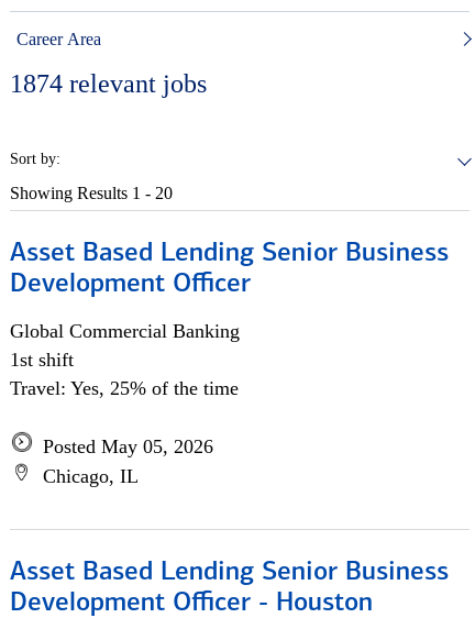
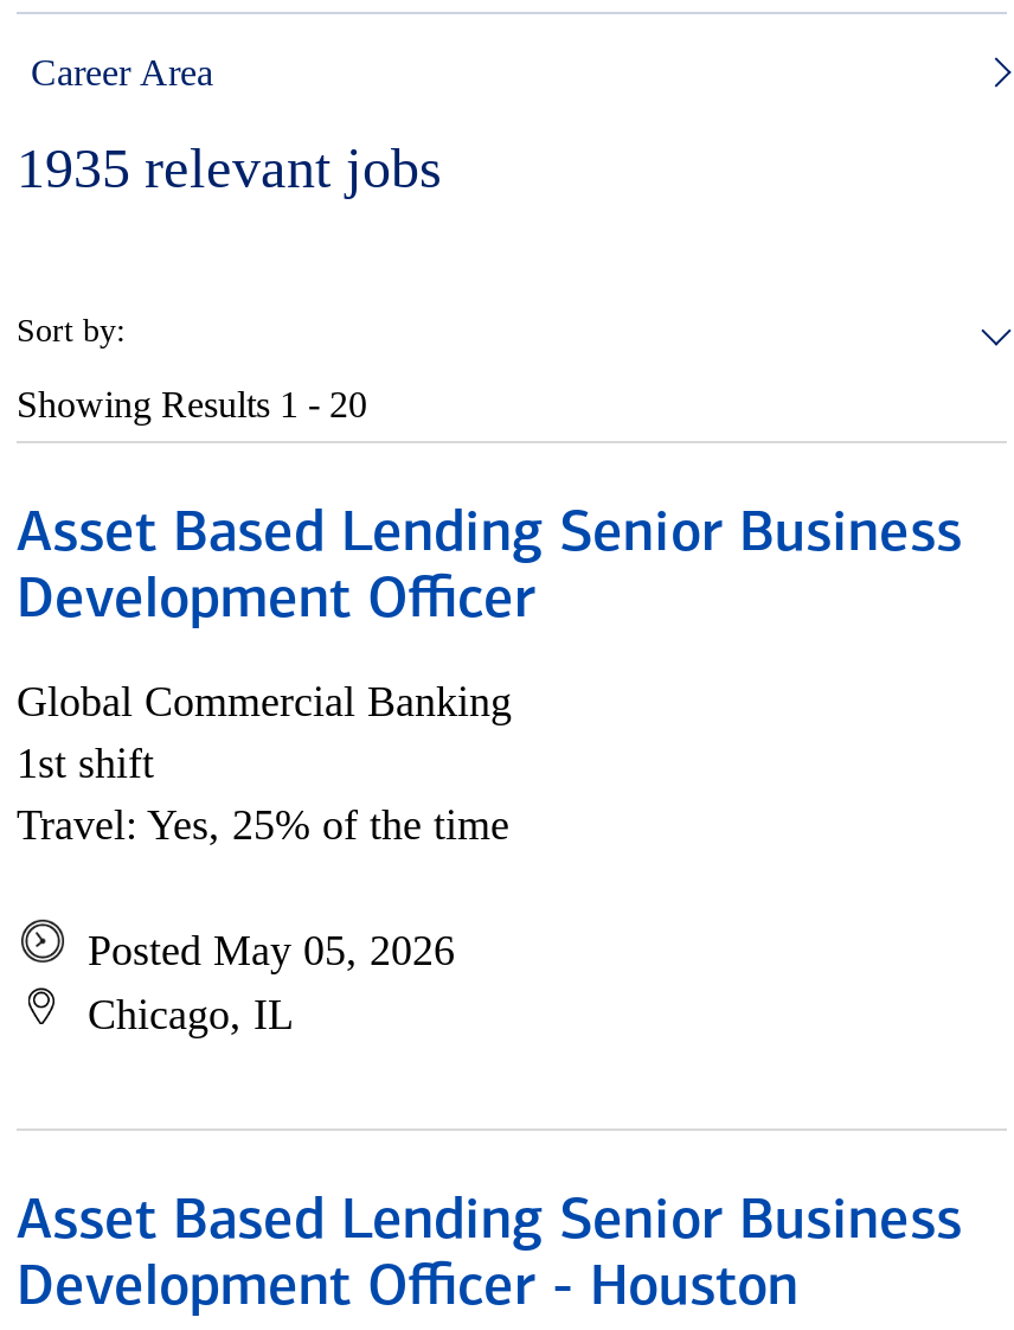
- 1874 relevant jobs
+ 1935 relevant jobs
